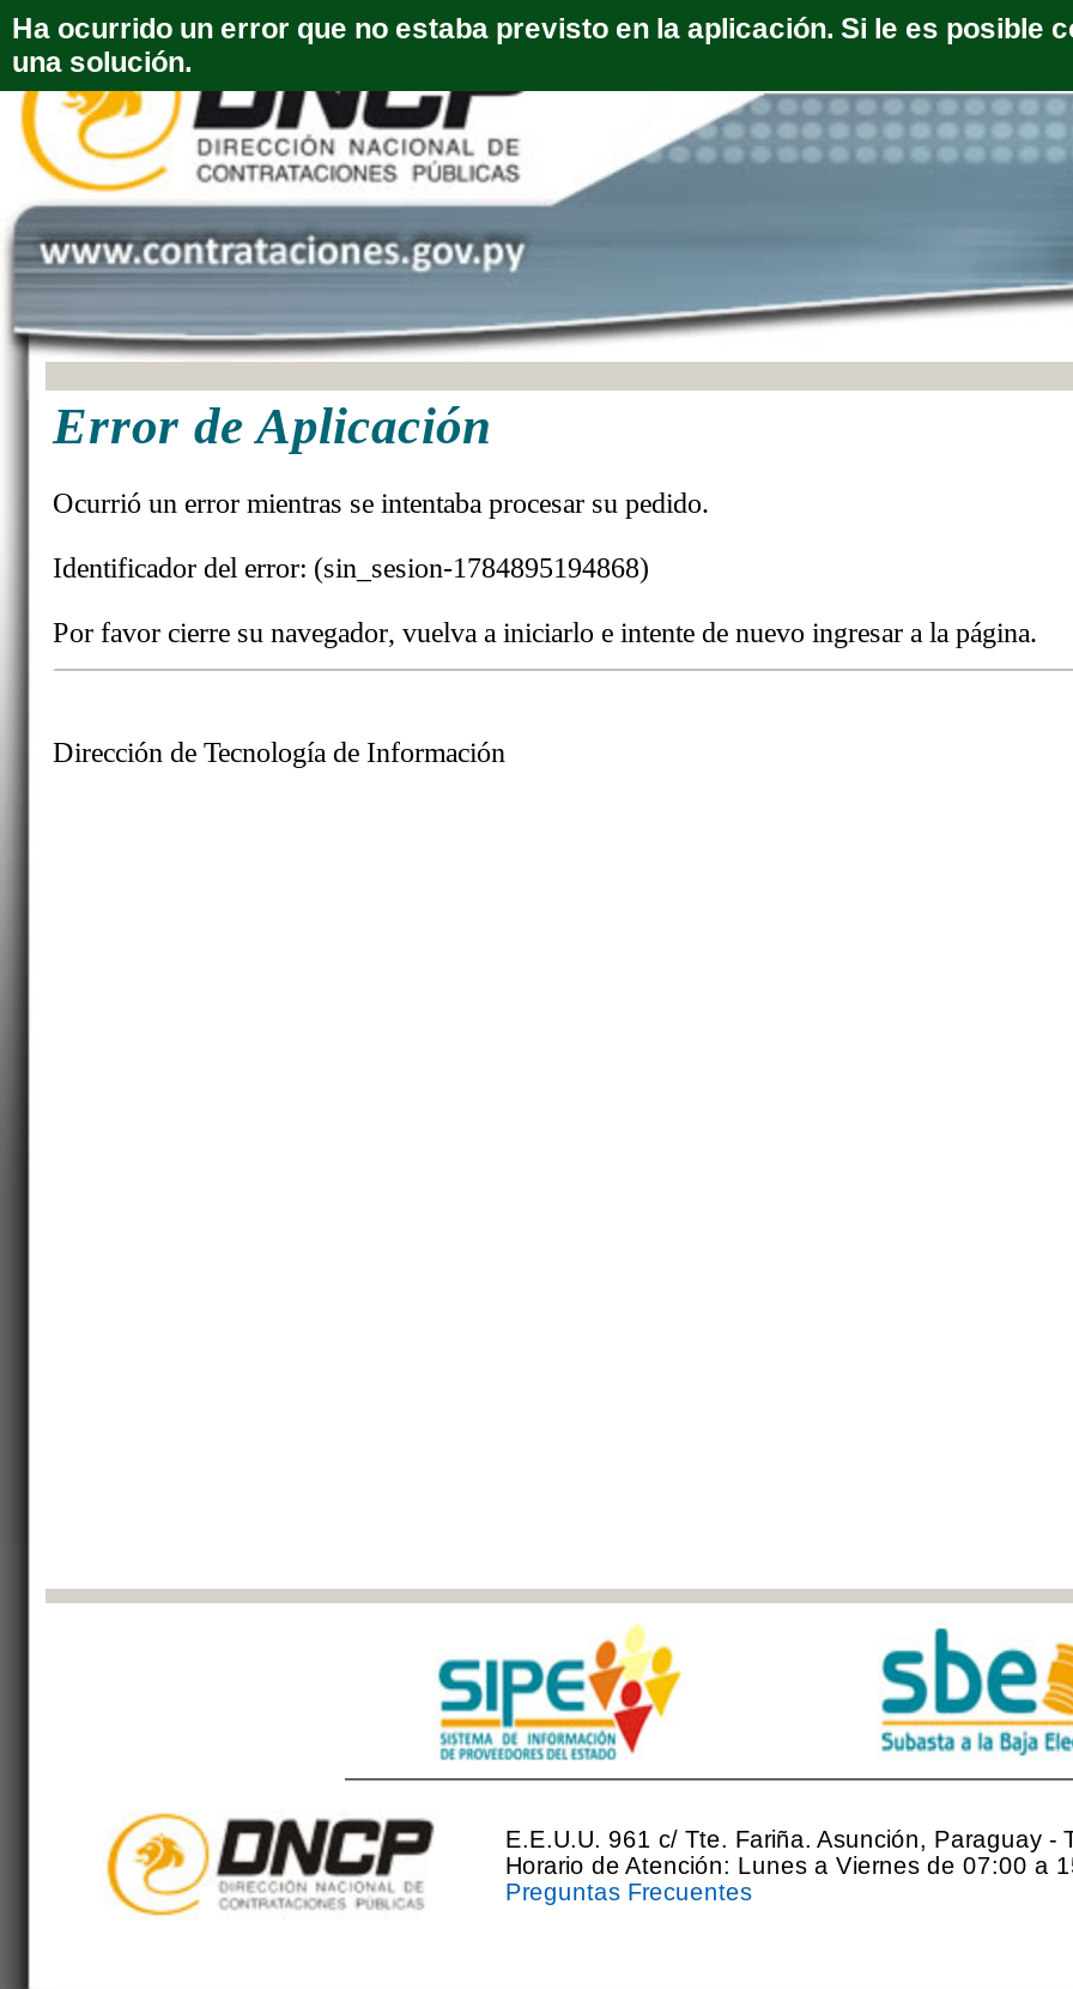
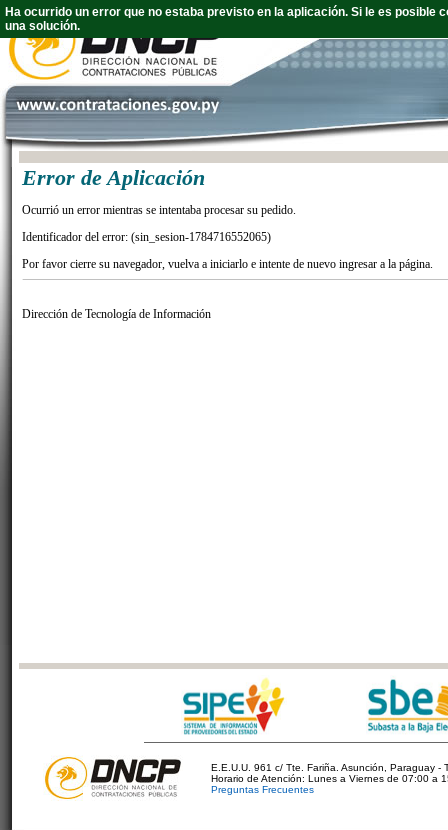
- Identificador del error: (sin_sesion-1784895194868)
+ Identificador del error: (sin_sesion-1784716552065)
